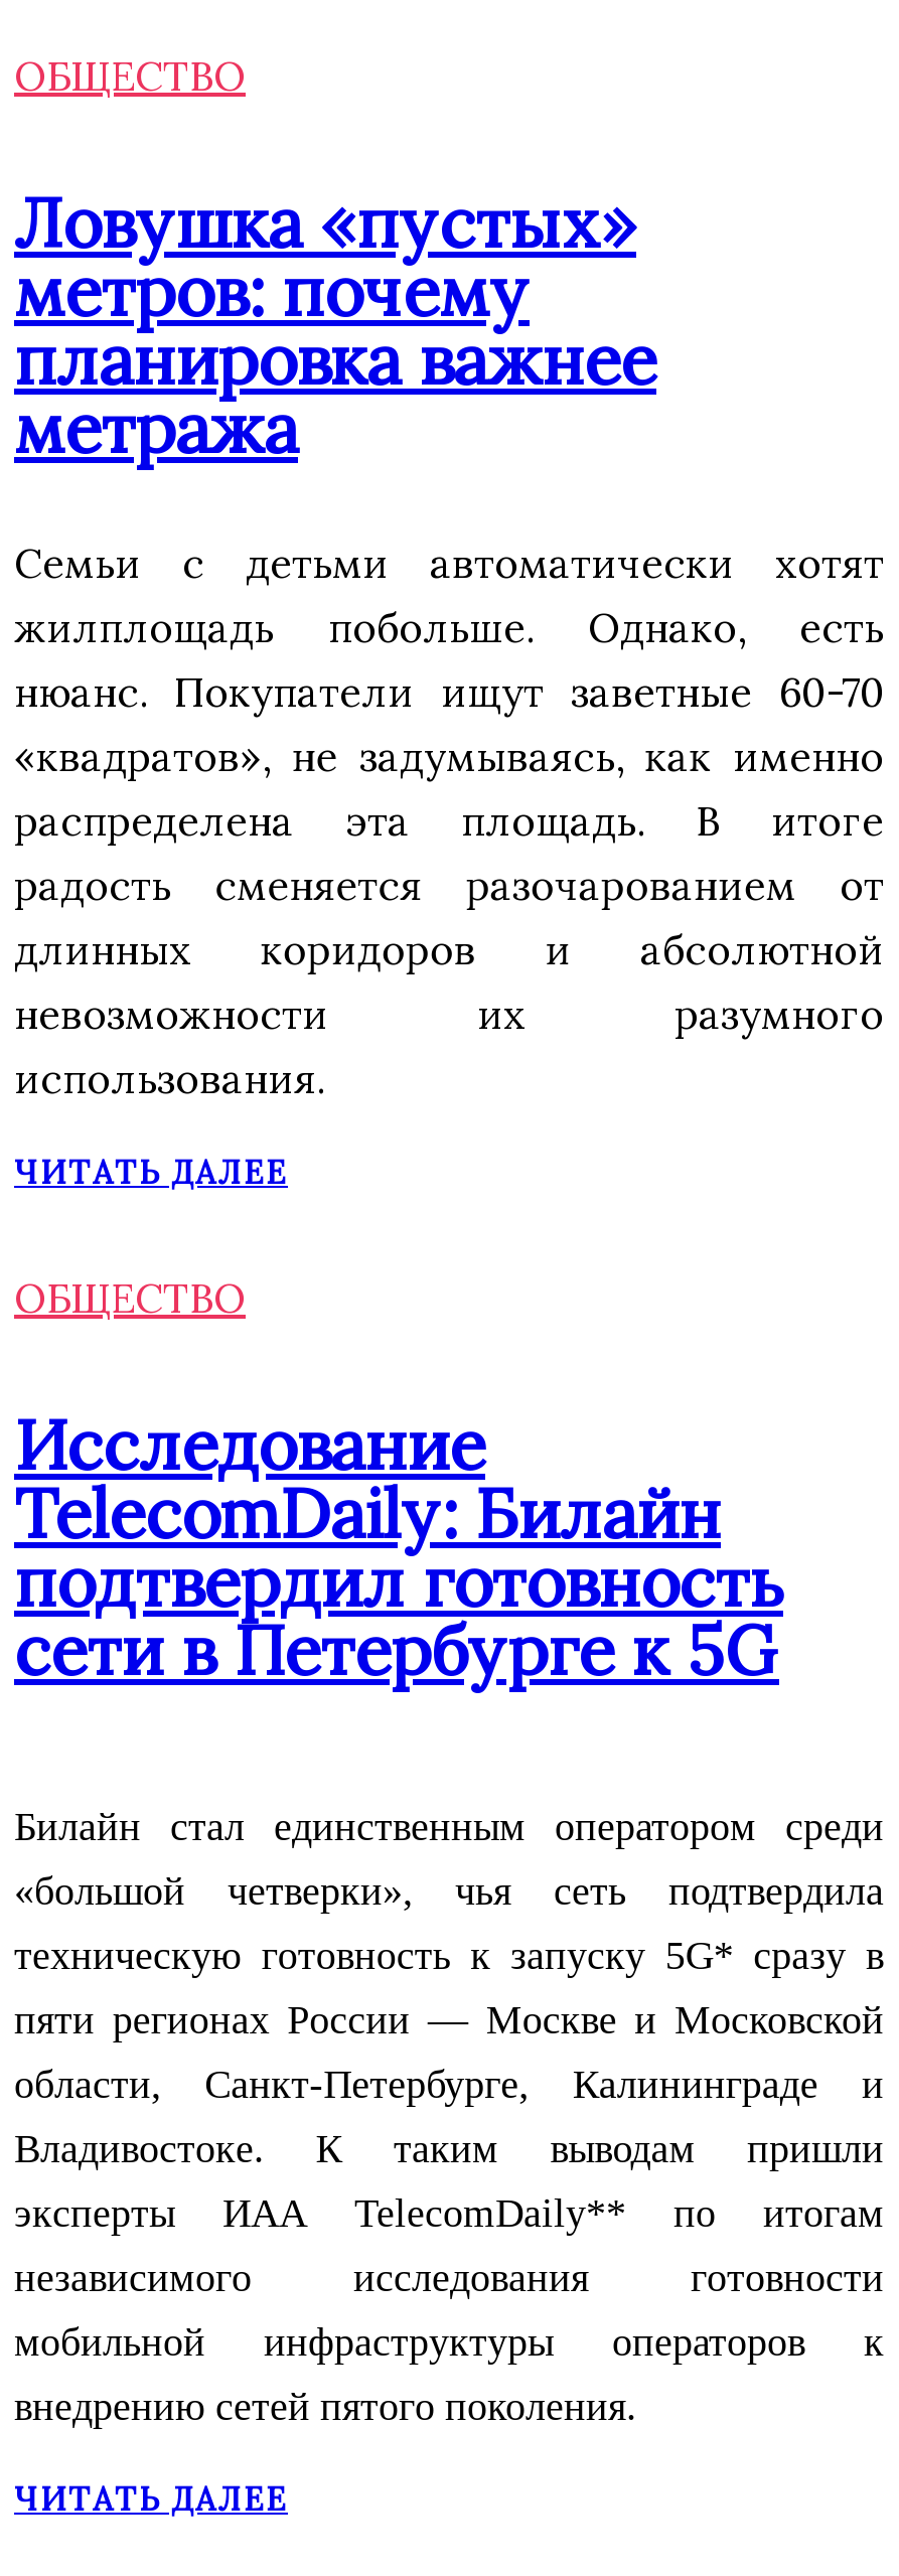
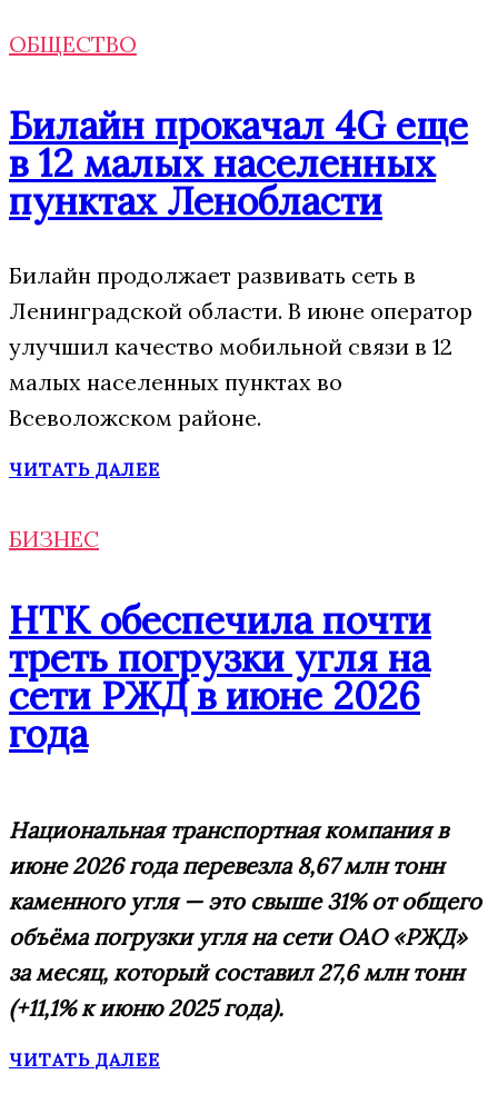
- Ловушка «пустых»
- метров: почему
- планировка важнее
- метража
+ Билайн прокачал 4G еще
+ в 12 малых населенных
+ пунктах Ленобласти

- Семьи с детьми автоматически хотят
- жилплощадь побольше. Однако, есть
- нюанс. Покупатели ищут заветные 60-70
- «квадратов», не задумываясь, как именно
- распределена эта площадь. В итоге
- радость сменяется разочарованием от
- длинных коридоров и абсолютной
- невозможности их разумного
- использования.
+ Билайн продолжает развивать сеть в
+ Ленинградской области. В июне оператор
+ улучшил качество мобильной связи в 12
+ малых населенных пунктах во
+ Всеволожском районе.

- ОБЩЕСТВО
- Исследование
- TelecomDaily: Билайн
- подтвердил готовность
- сети в Петербурге к 5G
- Билайн стал единственным оператором среди
- «большой четверки», чья сеть подтвердила
- техническую готовность к запуску 5G* сразу в
- пяти регионах России — Москве и Московской
- области, Санкт-Петербурге, Калининграде и
- Владивостоке. К таким выводам пришли
- эксперты ИАА TelecomDaily** по итогам
- независимого исследования готовности
- мобильной инфраструктуры операторов к
- внедрению сетей пятого поколения.
+ БИЗНЕС
+ НТК обеспечила почти
+ треть погрузки угля на
+ сети РЖД в июне 2026
+ года
+ Национальная транспортная компания в
+ июне 2026 года перевезла 8,67 млн тонн
+ каменного угля — это свыше 31% от общего
+ объёма погрузки угля на сети ОАО «РЖД»
+ за месяц, который составил 27,6 млн тонн
+ (+11,1% к июню 2025 года).
